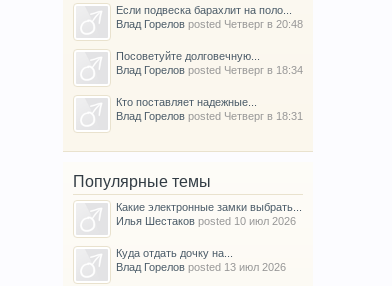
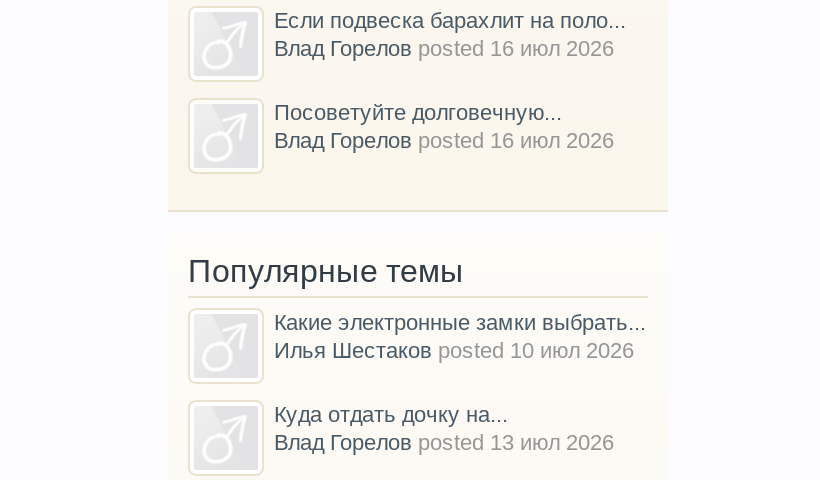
- Влад Горелов posted Четверг в 20:48
+ Влад Горелов posted 16 июл 2026

- Влад Горелов posted Четверг в 18:34
- Кто поставляет надежные...
- Влад Горелов posted Четверг в 18:31
+ Влад Горелов posted 16 июл 2026
